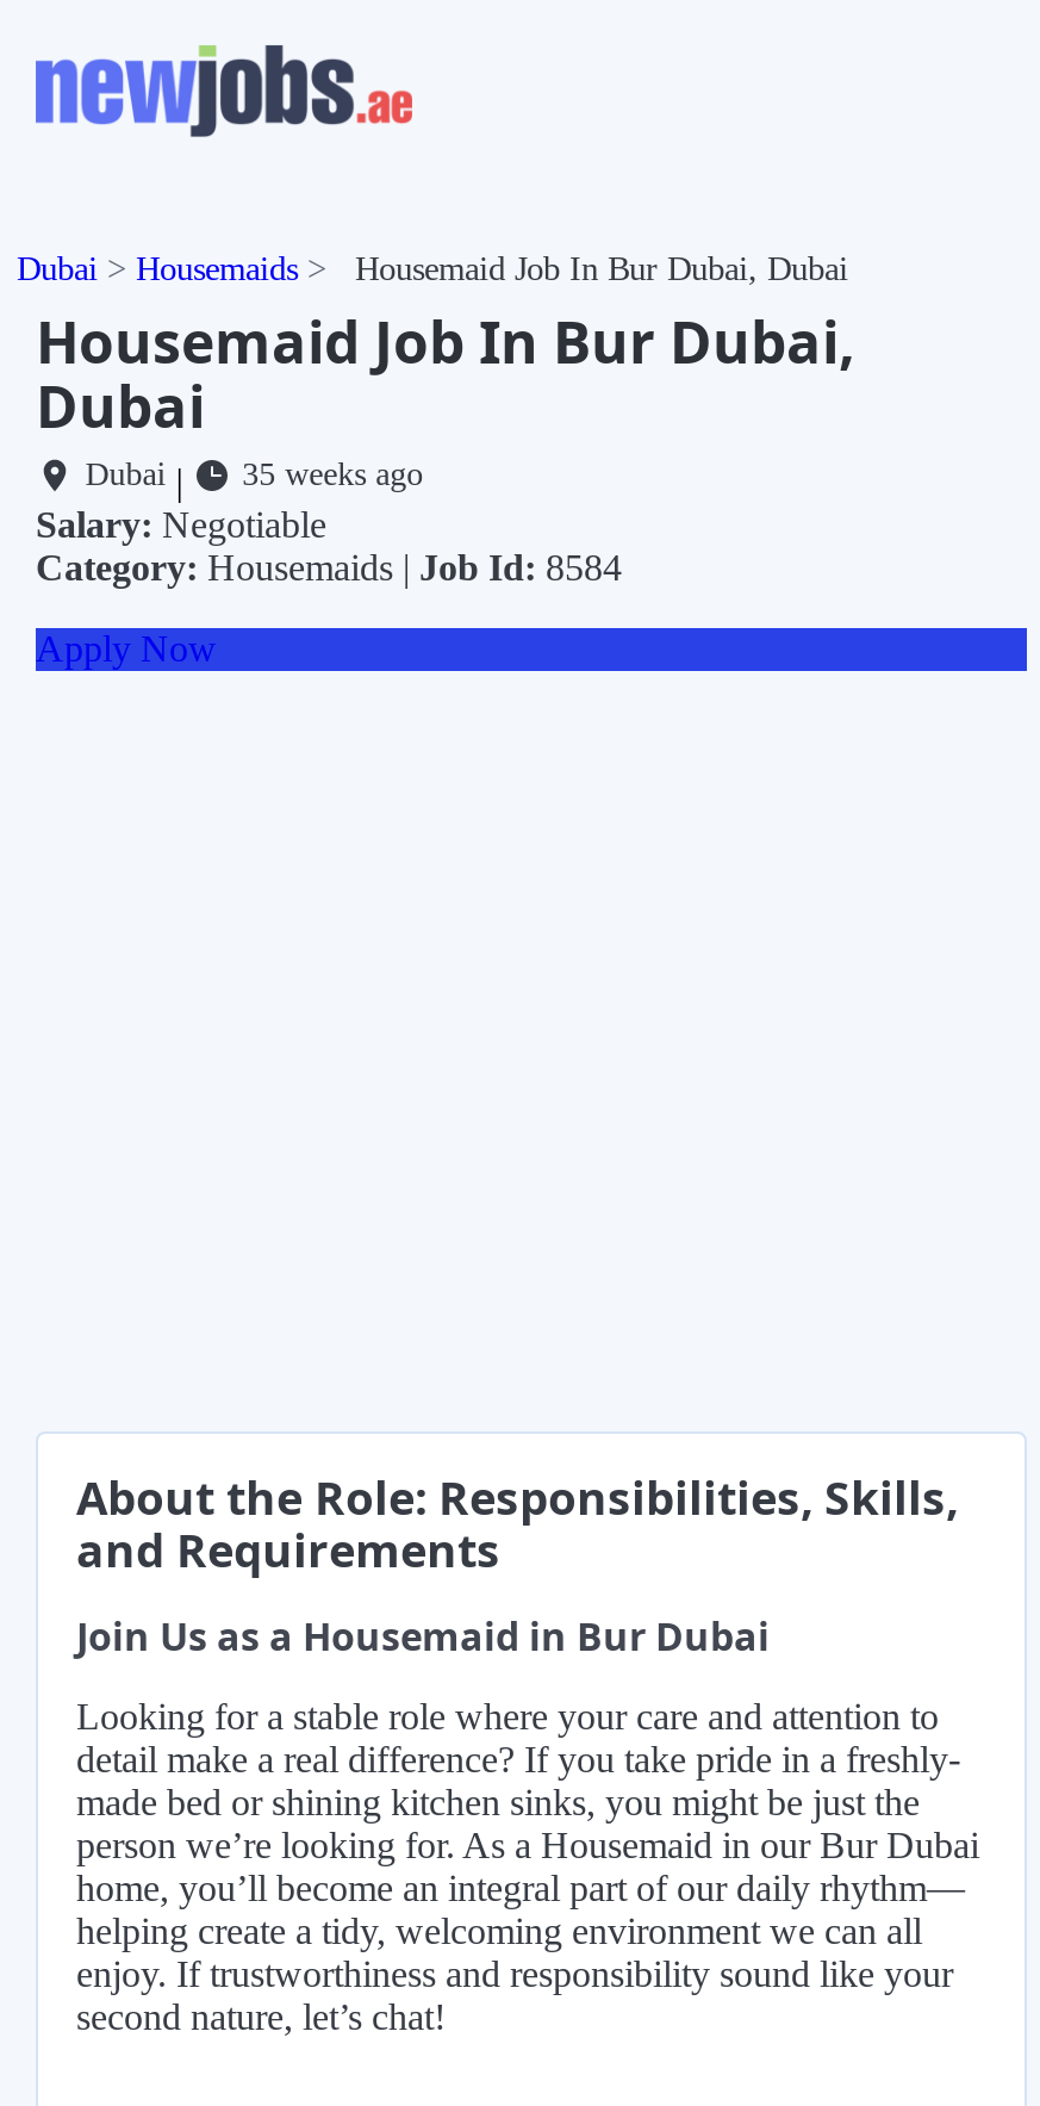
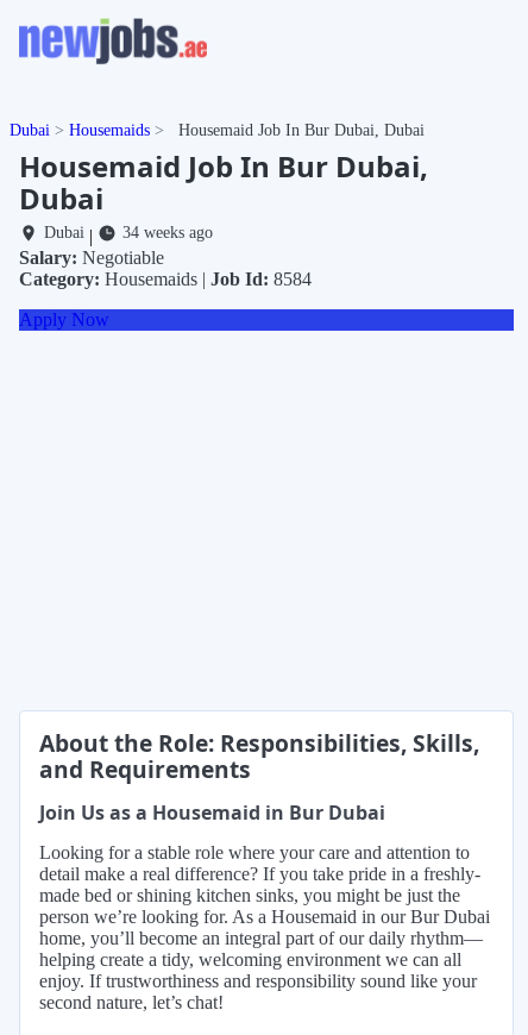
- 35 weeks ago
+ 34 weeks ago
